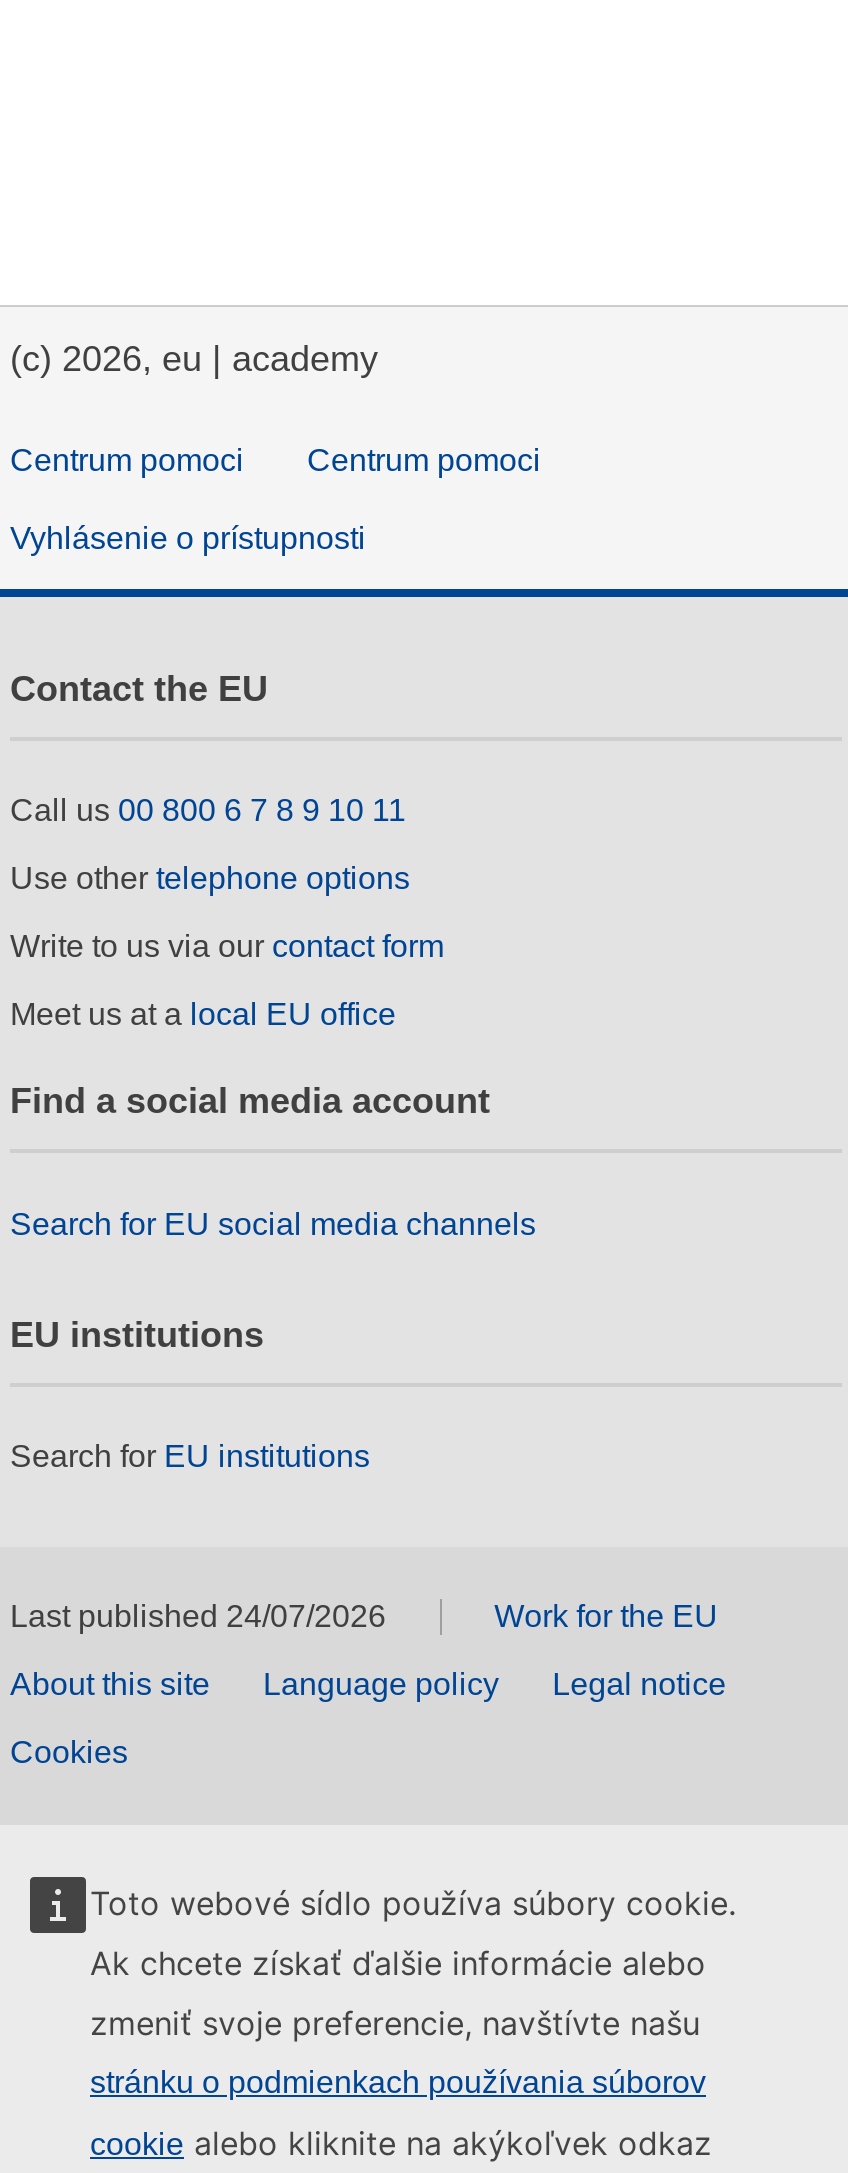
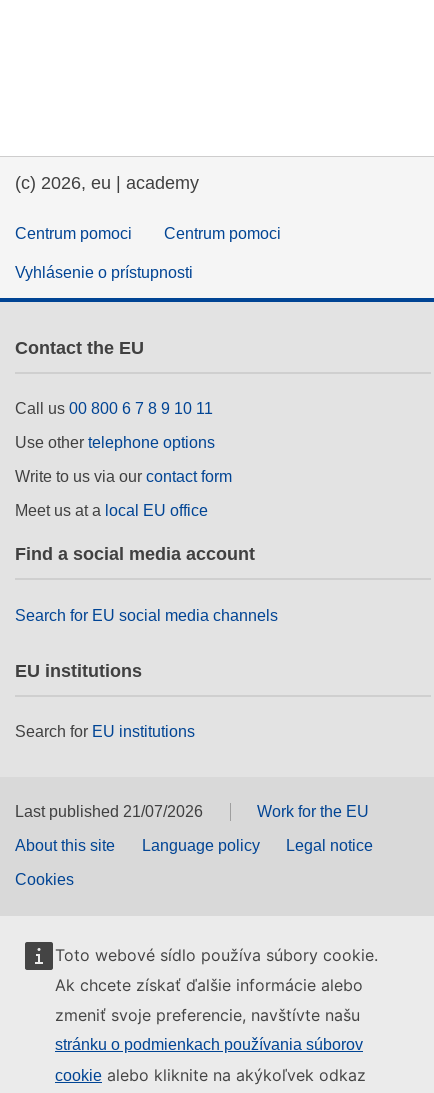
- Last published 24/07/2026
+ Last published 21/07/2026
